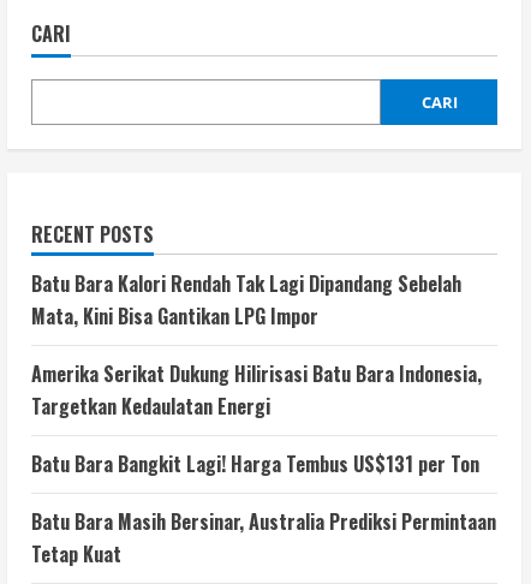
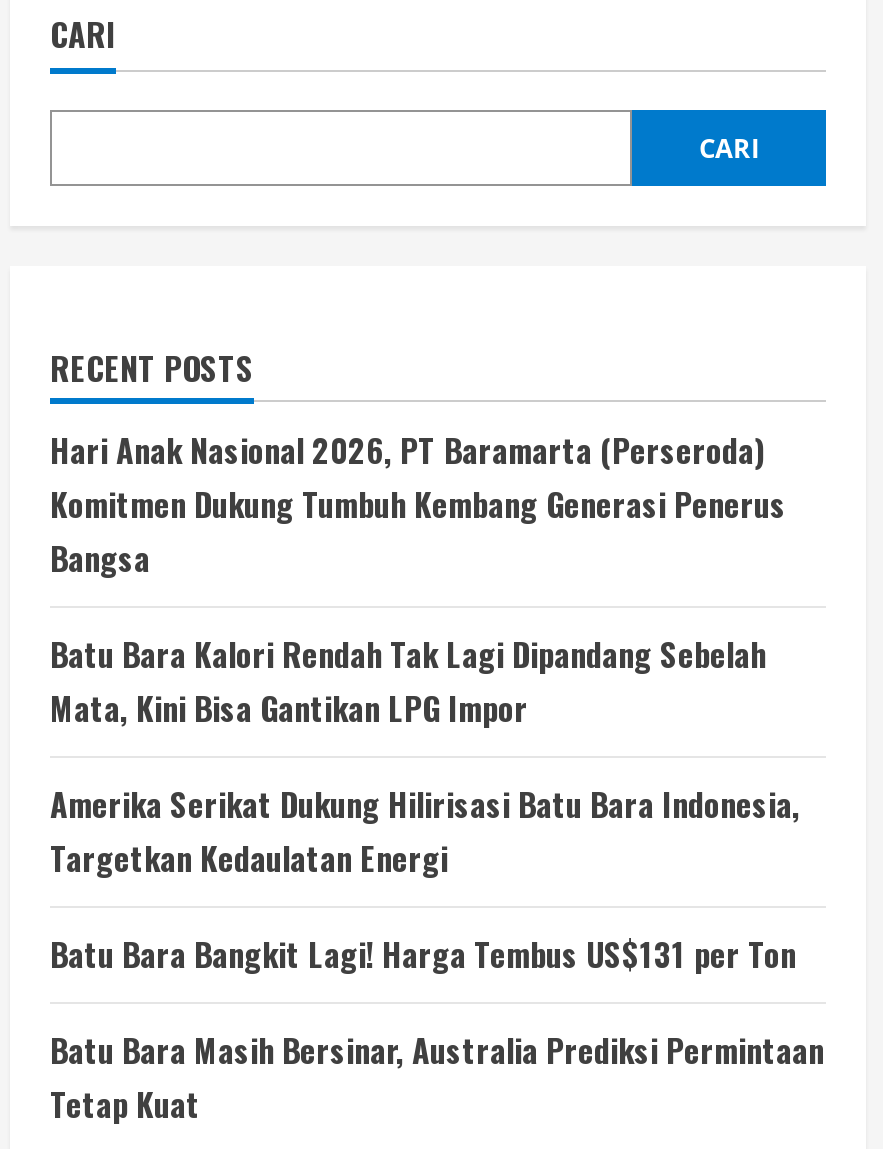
+ Hari Anak Nasional 2026, PT Baramarta (Perseroda)
+ Komitmen Dukung Tumbuh Kembang Generasi Penerus
+ Bangsa
